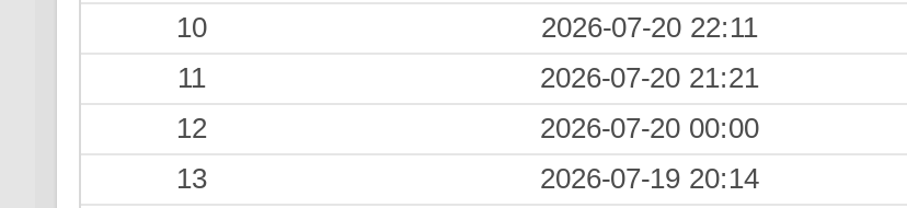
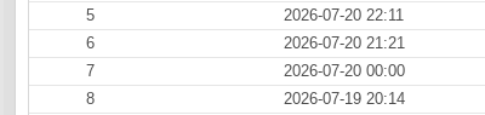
- 10
+ 5

- 11
+ 6

- 12
+ 7

- 13
+ 8
